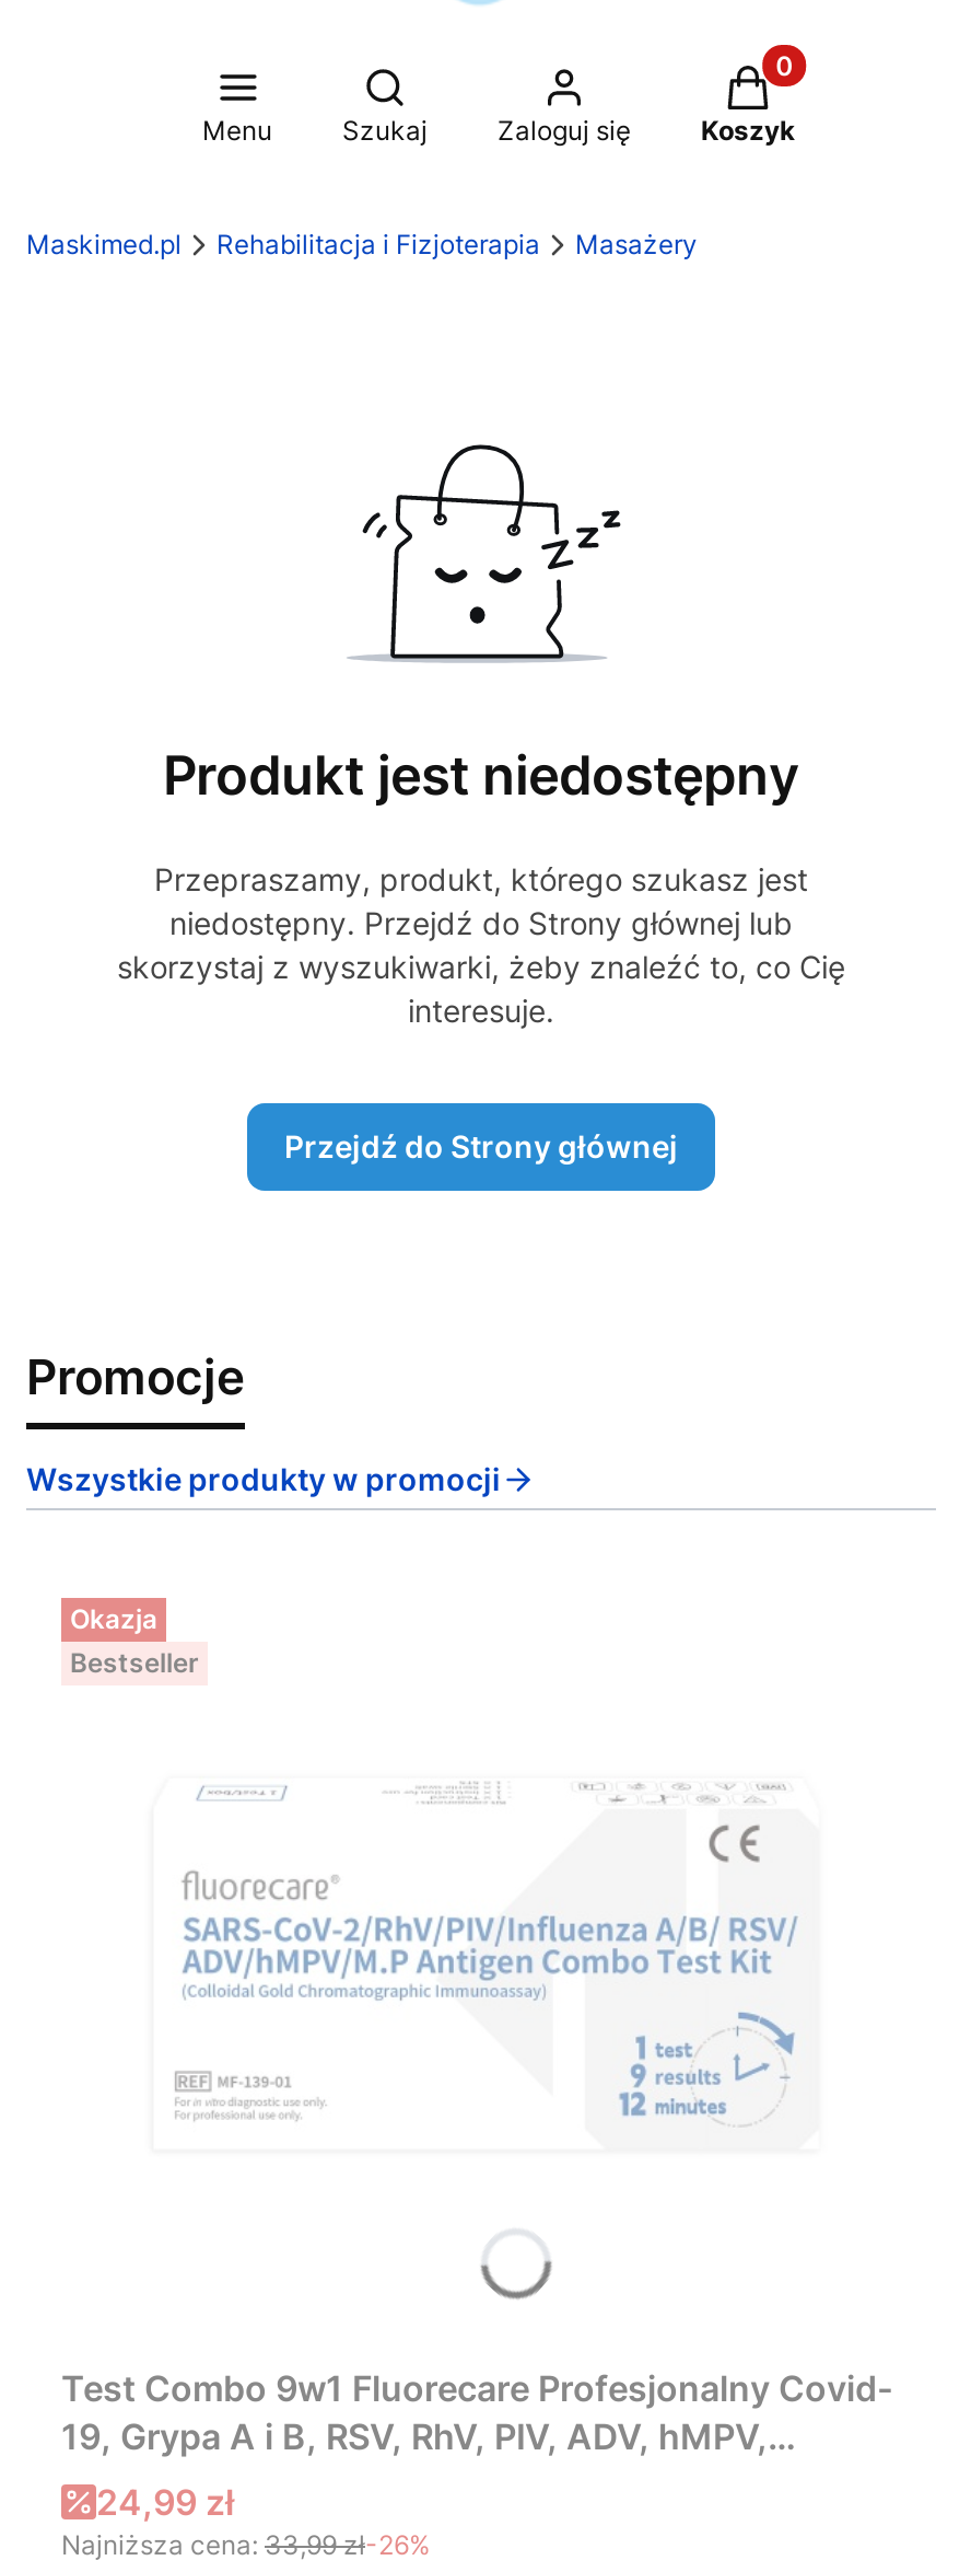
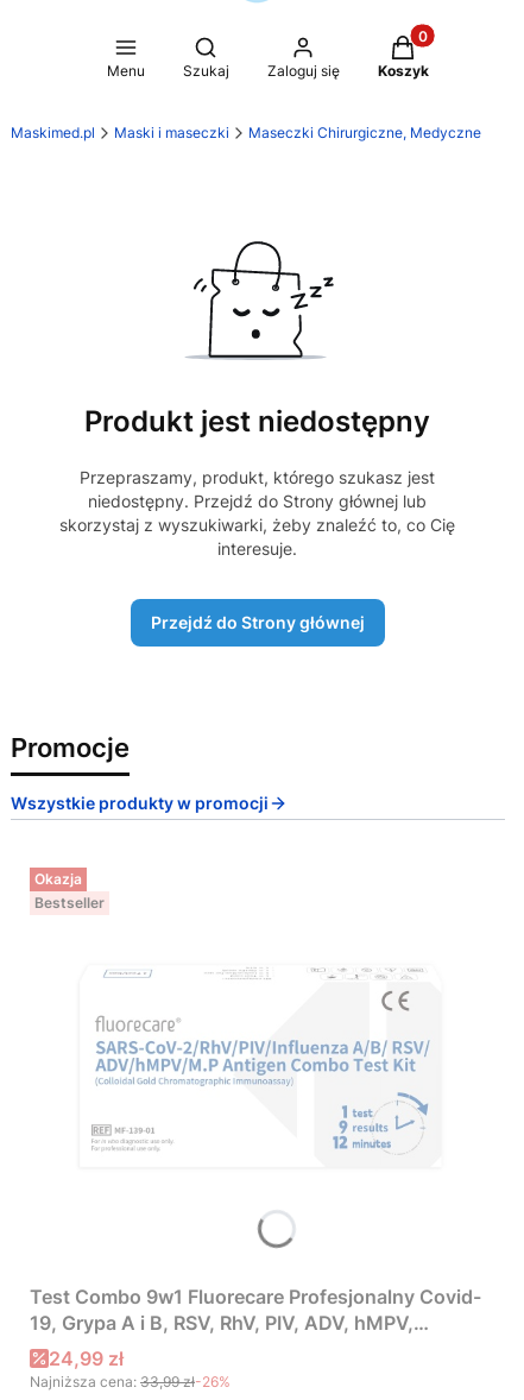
- Rehabilitacja i Fizjoterapia
- Masażery
+ Maski i maseczki
+ Maseczki Chirurgiczne, Medyczne
